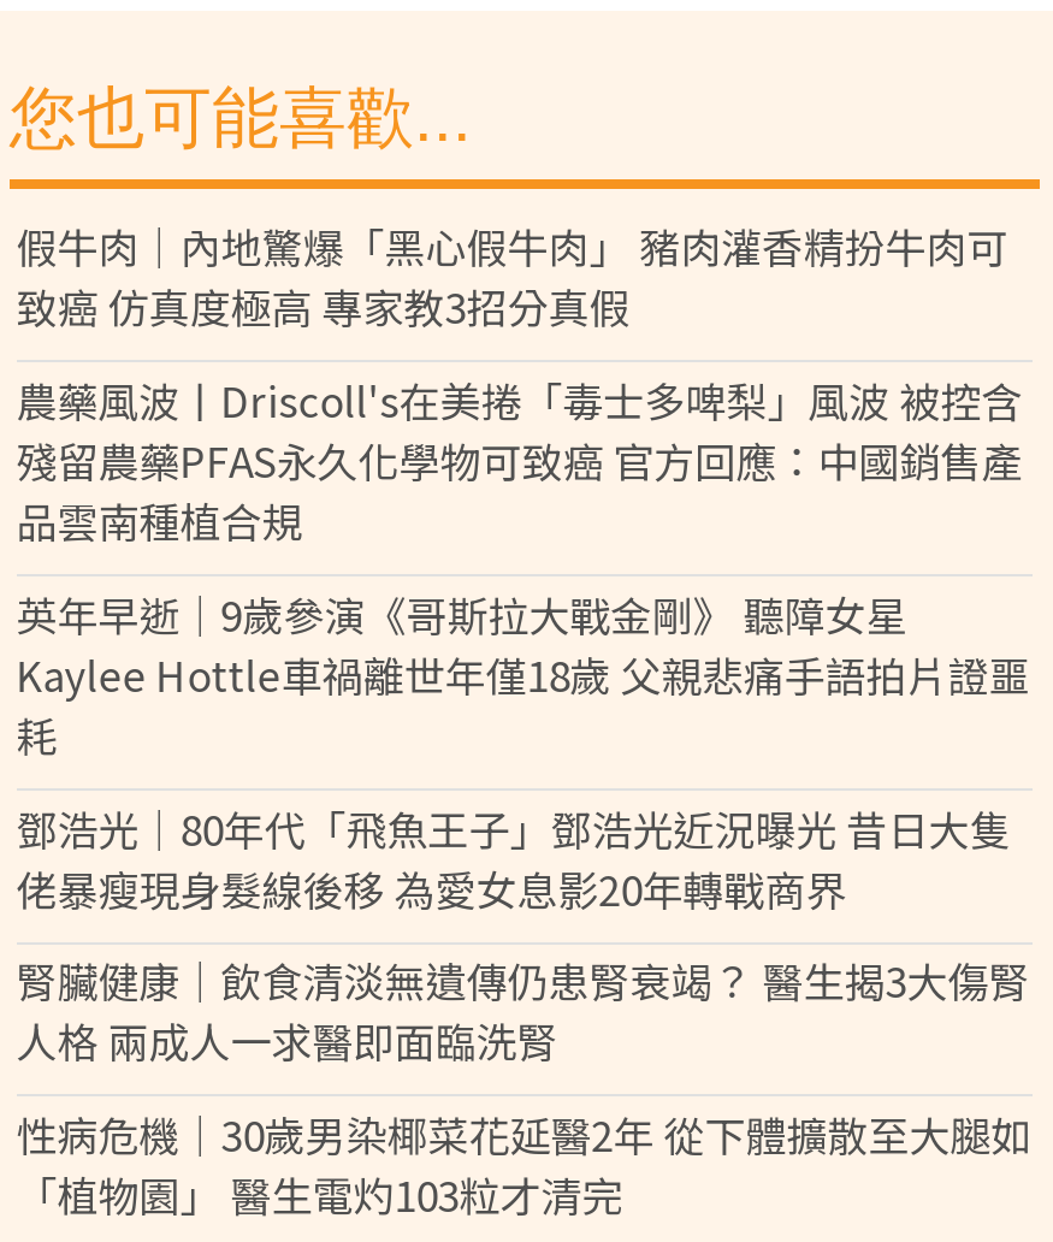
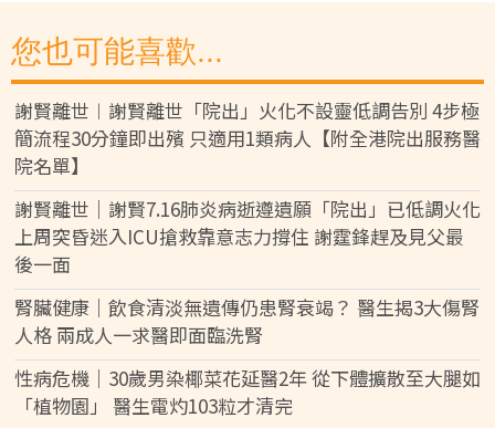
- 假牛肉｜內地驚爆「黑心假牛肉」 豬肉灌香精扮牛肉可
- 致癌 仿真度極高 專家教3招分真假
- 農藥風波丨Driscoll's在美捲「毒士多啤梨」風波 被控含
- 殘留農藥PFAS永久化學物可致癌 官方回應：中國銷售產
- 品雲南種植合規
- 英年早逝｜9歲參演《哥斯拉大戰金剛》 聽障女星
- Kaylee Hottle車禍離世年僅18歲 父親悲痛手語拍片證噩
- 耗
- 鄧浩光｜80年代「飛魚王子」鄧浩光近況曝光 昔日大隻
- 佬暴瘦現身髮線後移 為愛女息影20年轉戰商界
+ 謝賢離世︱謝賢離世「院出」火化不設靈低調告別 4步極
+ 簡流程30分鐘即出殯 只適用1類病人【附全港院出服務醫
+ 院名單】
+ 謝賢離世｜謝賢7.16肺炎病逝遵遺願「院出」已低調火化
+ 上周突昏迷入ICU搶救靠意志力撐住 謝霆鋒趕及見父最
+ 後一面
